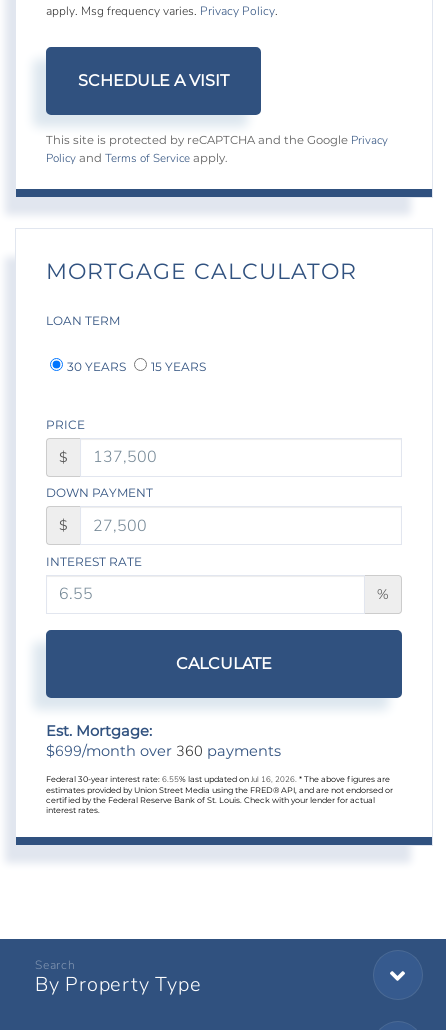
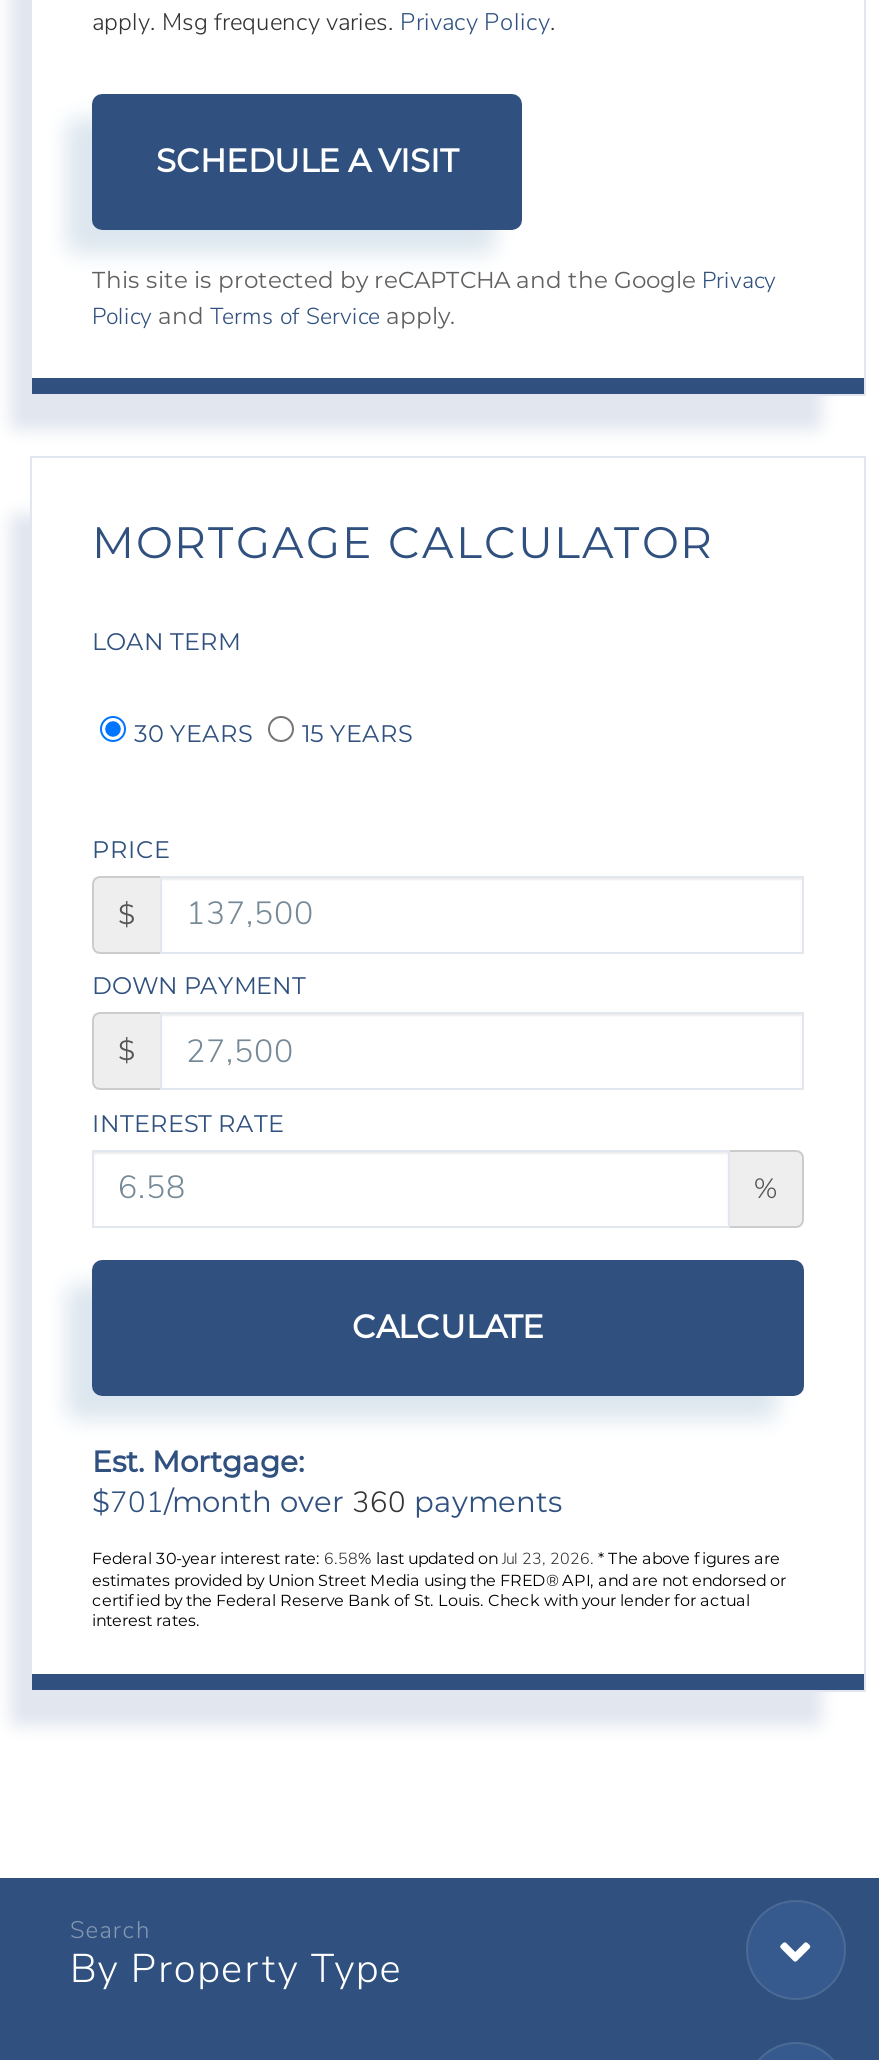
- $699/month over 360 payments
+ $701/month over 360 payments

- Federal 30-year interest rate: 6.55% last updated on Jul 16, 2026. * The above figures are
+ Federal 30-year interest rate: 6.58% last updated on Jul 23, 2026. * The above figures are
